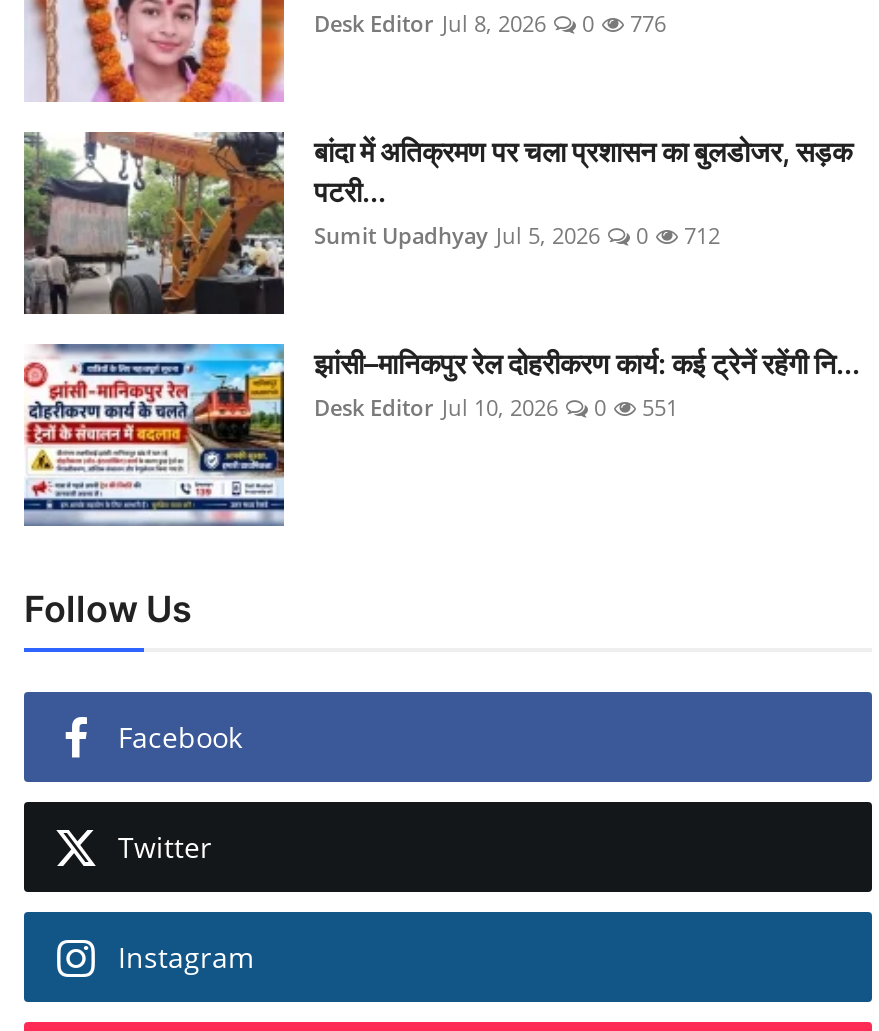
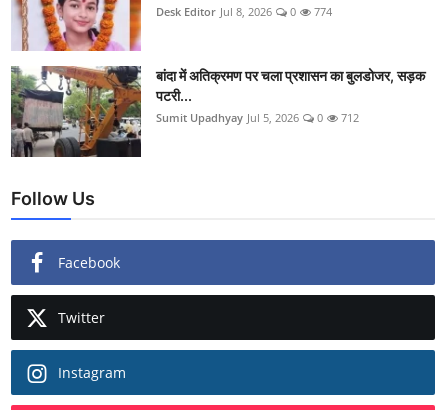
- Desk Editor Jul 8, 2026 0 776
+ Desk Editor Jul 8, 2026 0 774

- [image]
- झांसी–मानिकपुर रेल दोहरीकरण कार्य: कई ट्रेनें रहेंगी नि...
- Desk Editor Jul 10, 2026
- 0
- 551
